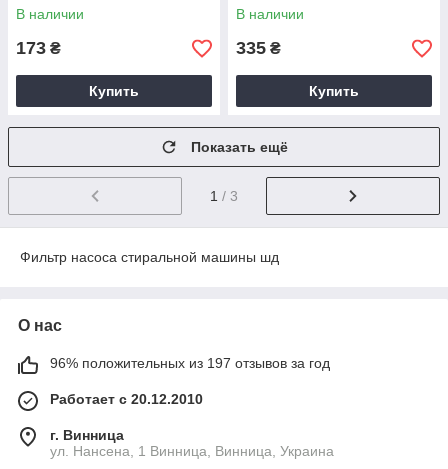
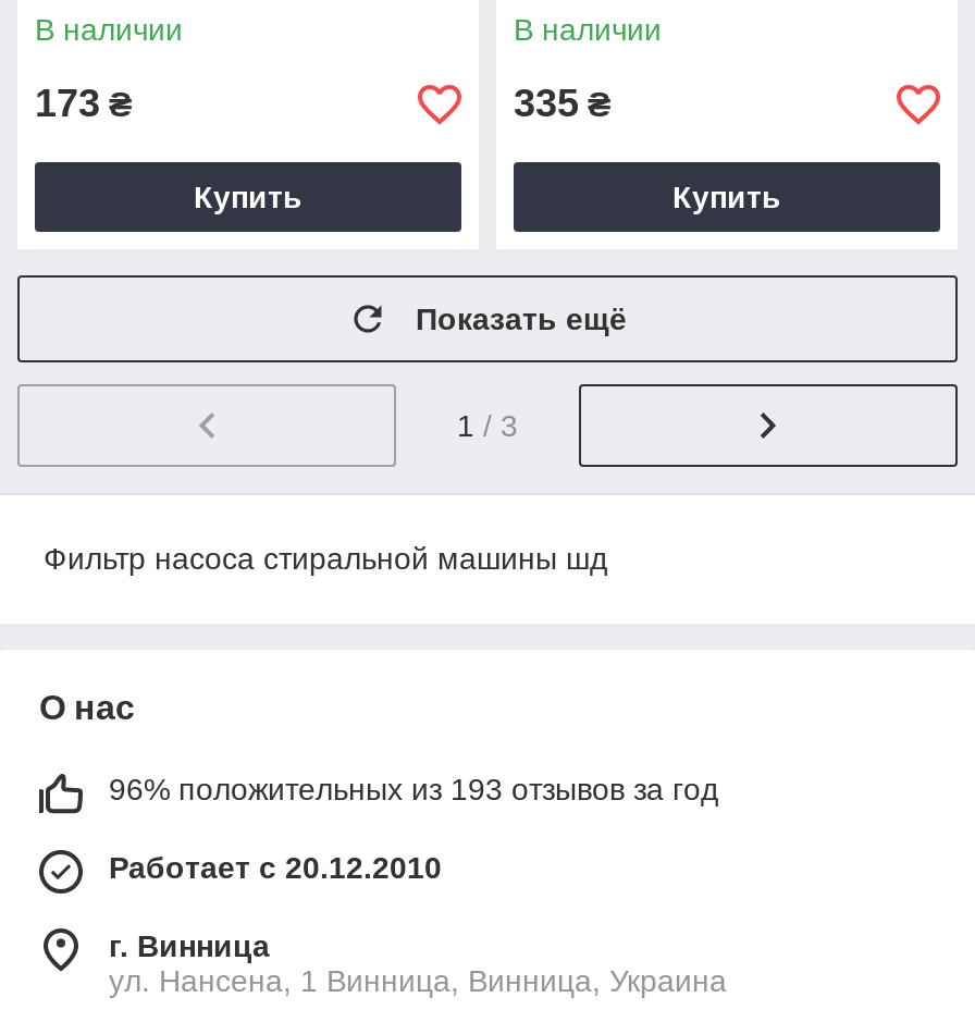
- 96% положительных из 197 отзывов за год
+ 96% положительных из 193 отзывов за год
